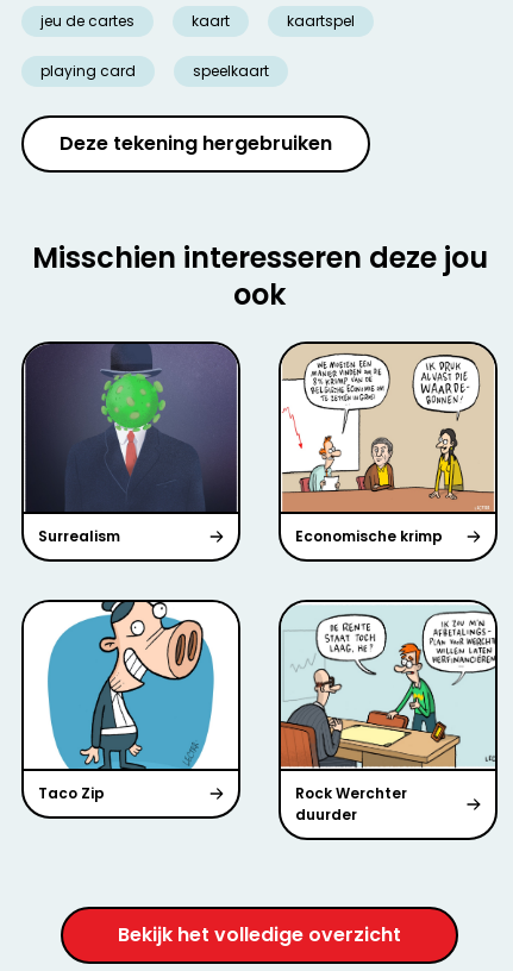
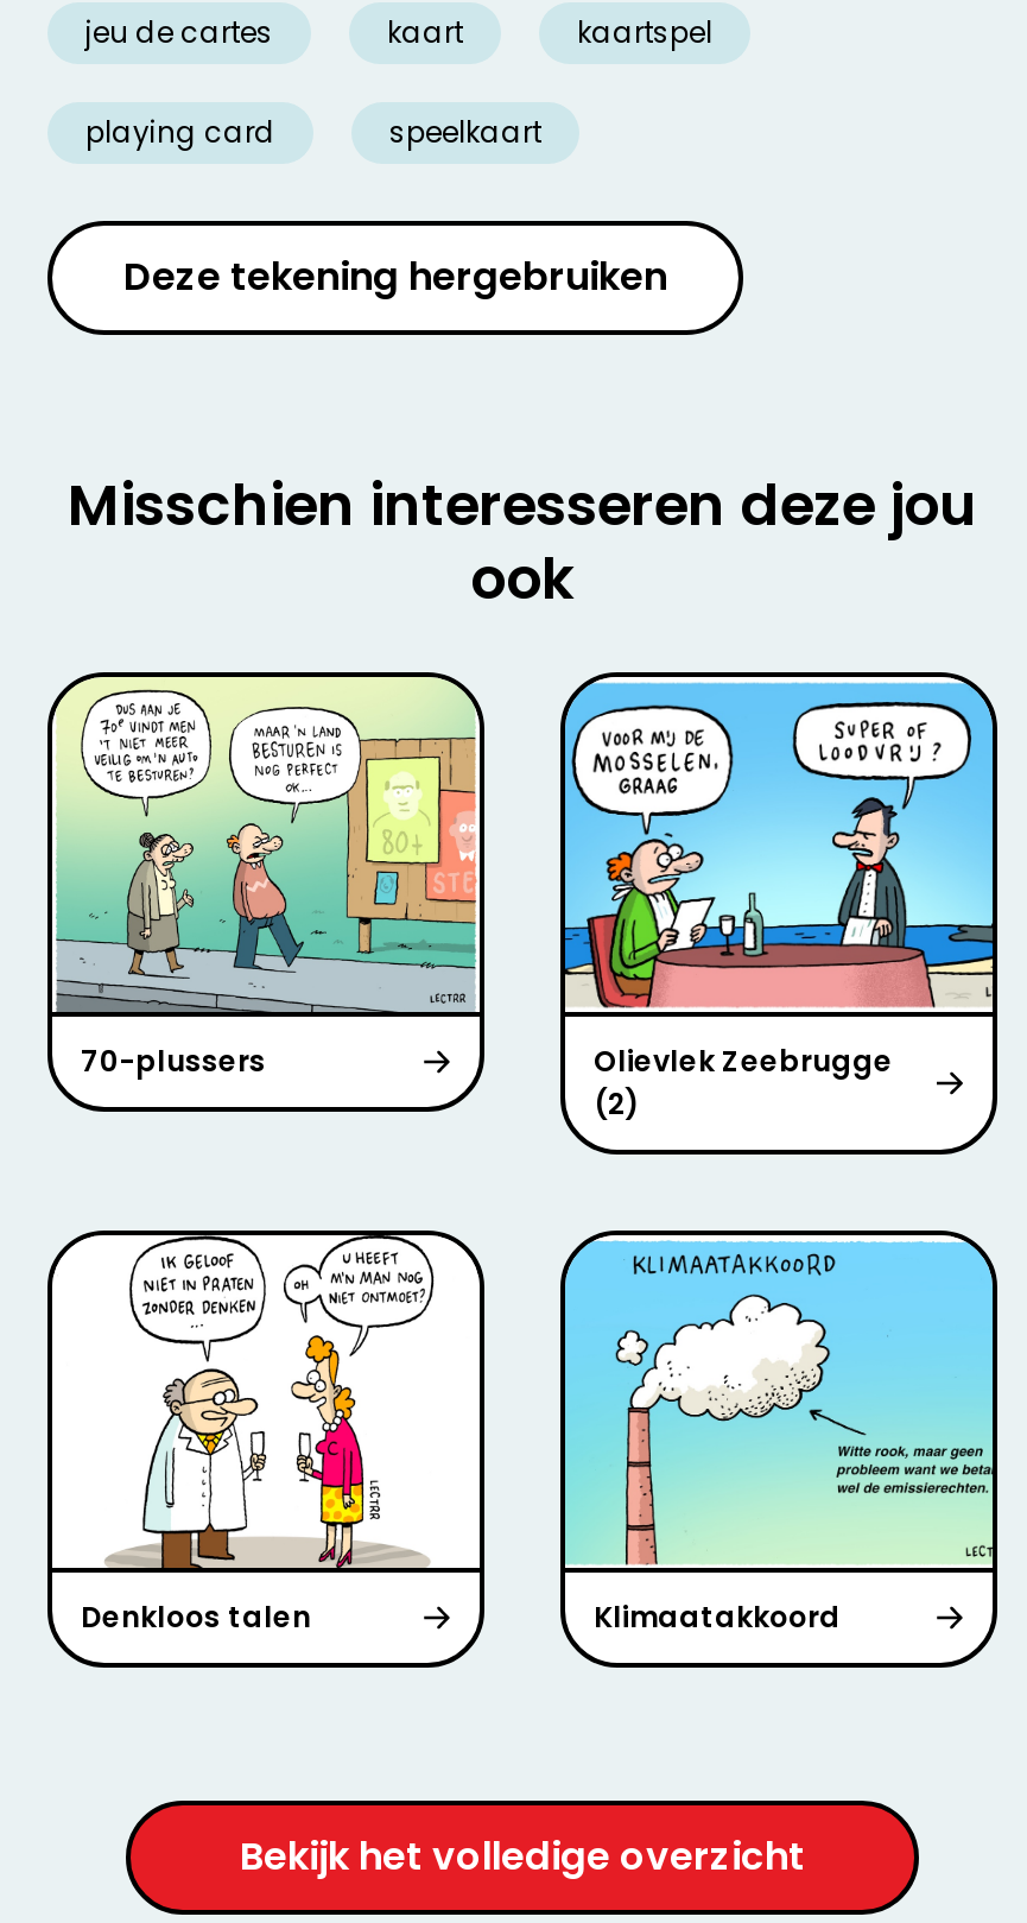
- [image]
- Surrealism
- Economische krimp
+ [image]
+ 70-plussers
+ Olievlek Zeebrugge
+ (2)

- [image]
+ [image]

- [image]
- Taco Zip
- Rock Werchter
- duurder
+ [image]
+ Denkloos talen
+ Klimaatakkoord

- [image]
+ [image]
